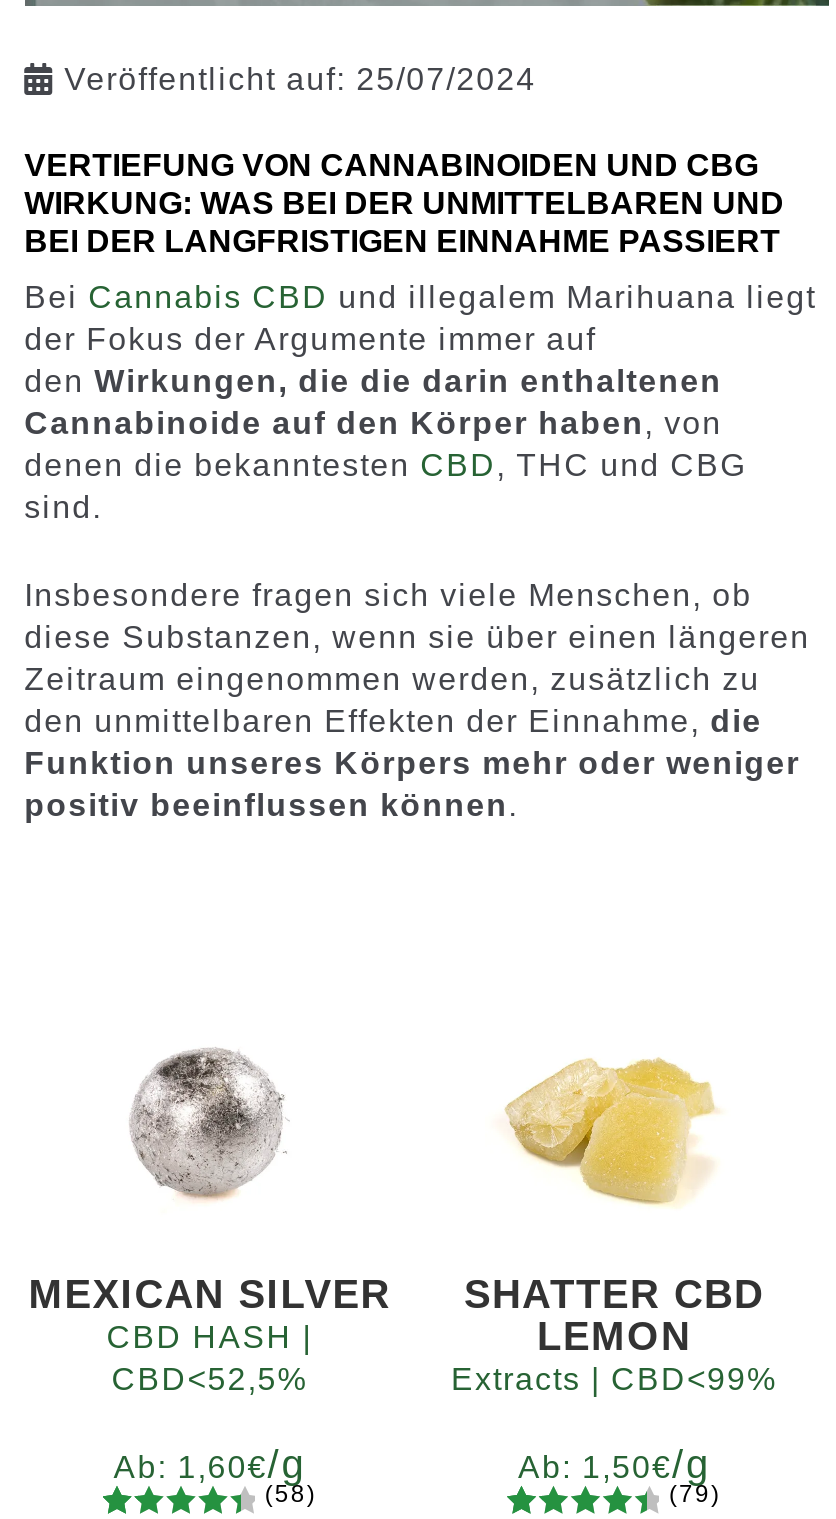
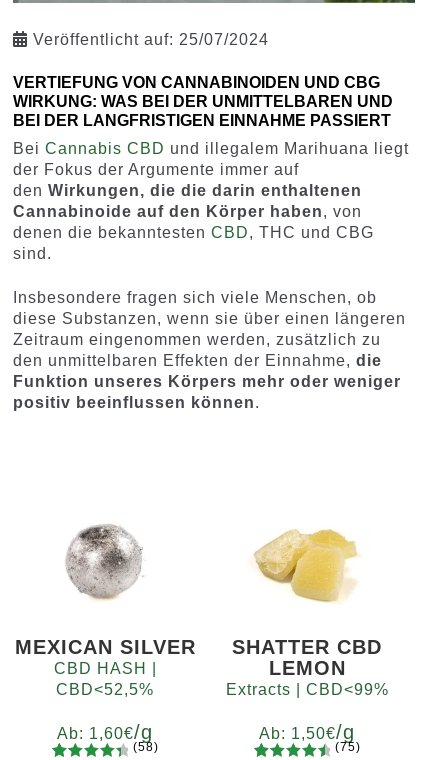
- (79)
+ (75)
